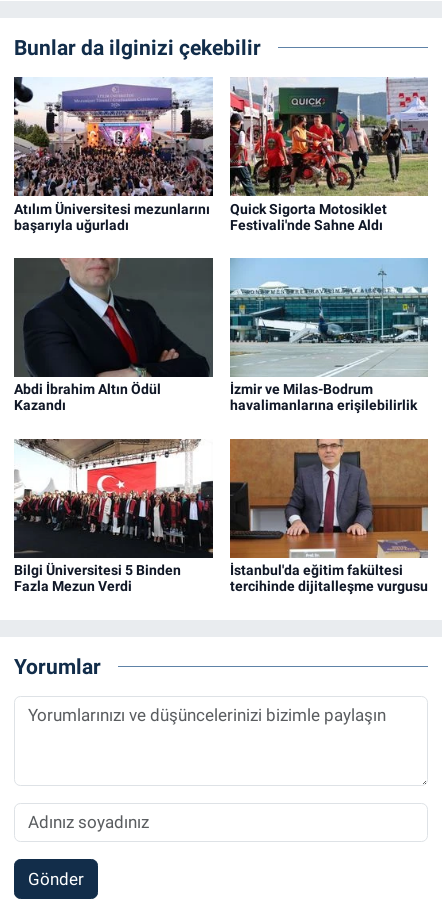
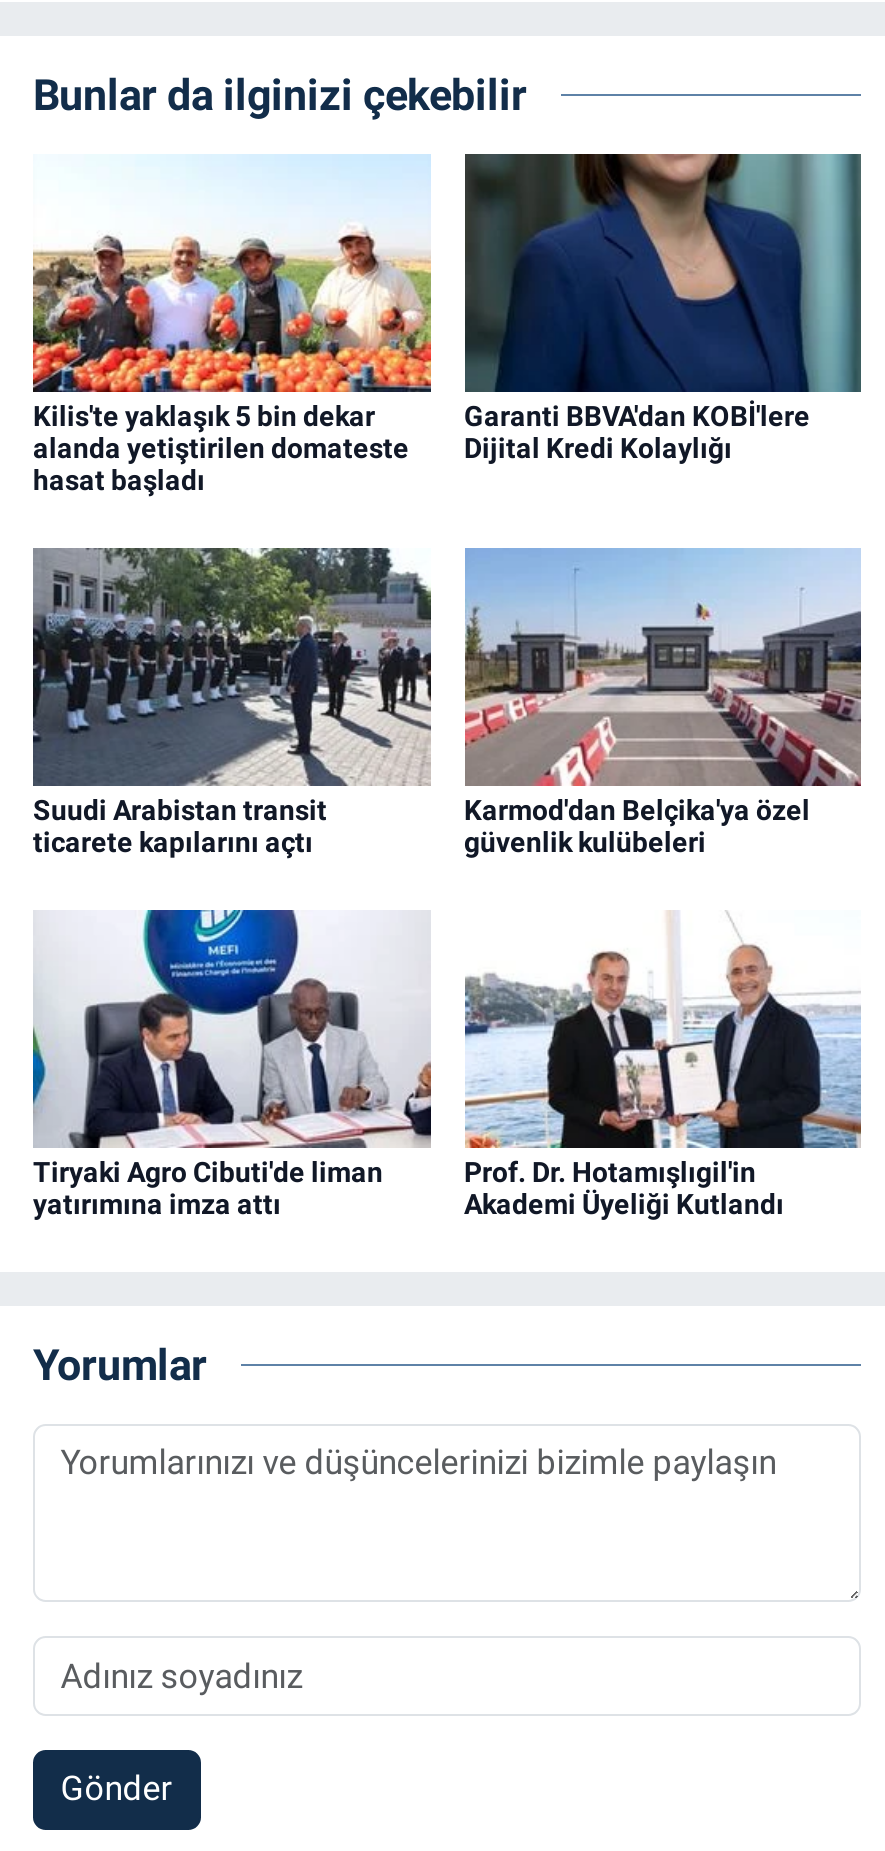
- [image]
- Atılım Üniversitesi mezunlarını
- başarıyla uğurladı
+ [image]
+ Kilis'te yaklaşık 5 bin dekar
+ alanda yetiştirilen domateste
+ hasat başladı

- [image]
- Quick Sigorta Motosiklet
- Festivali'nde Sahne Aldı
+ [image]
+ Garanti BBVA'dan KOBİ'lere
+ Dijital Kredi Kolaylığı

- [image]
- Abdi İbrahim Altın Ödül
- Kazandı
+ [image]
+ Suudi Arabistan transit
+ ticarete kapılarını açtı

- [image]
- İzmir ve Milas-Bodrum
- havalimanlarına erişilebilirlik
+ [image]
+ Karmod'dan Belçika'ya özel
+ güvenlik kulübeleri

- [image]
- Bilgi Üniversitesi 5 Binden
- Fazla Mezun Verdi
+ [image]
+ Tiryaki Agro Cibuti'de liman
+ yatırımına imza attı

- [image]
- İstanbul'da eğitim fakültesi
- tercihinde dijitalleşme vurgusu
+ [image]
+ Prof. Dr. Hotamışlıgil'in
+ Akademi Üyeliği Kutlandı
